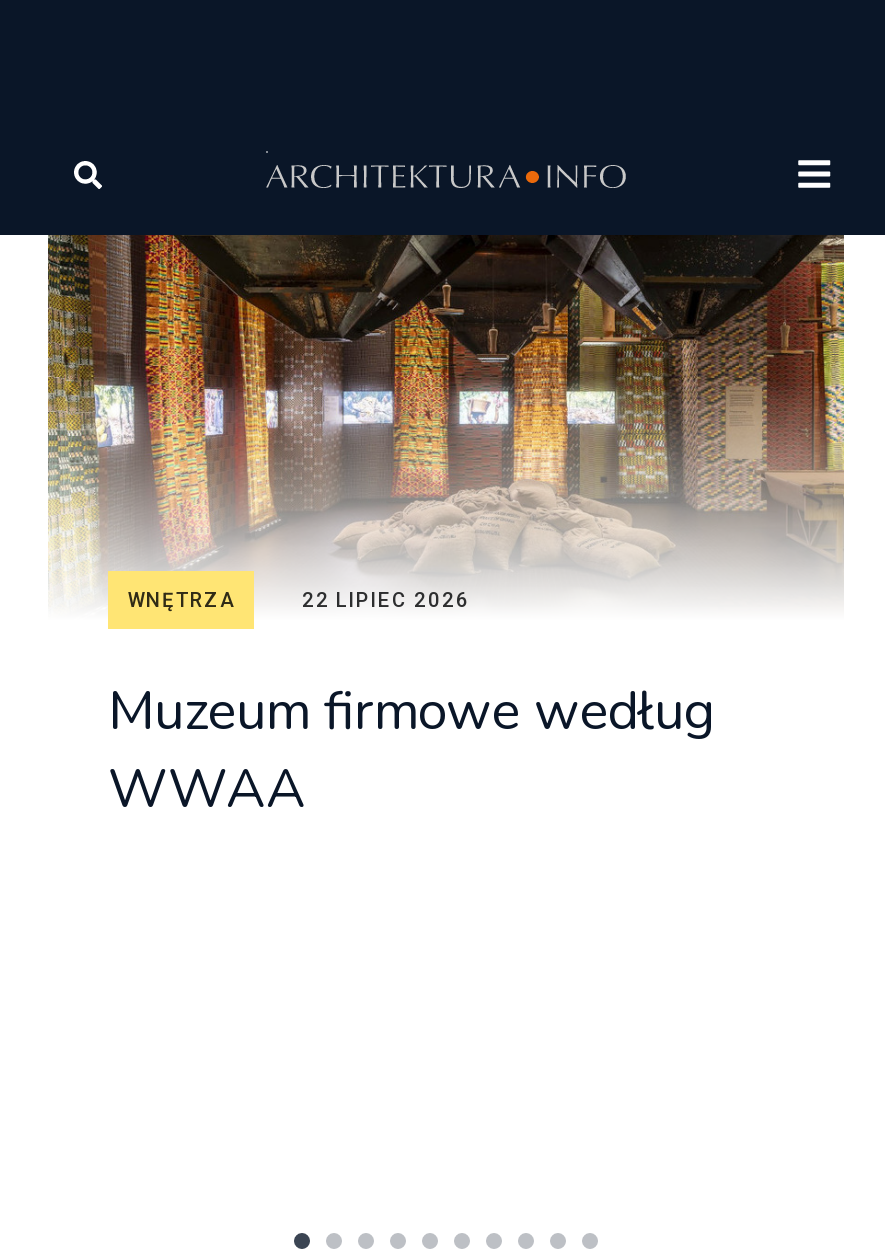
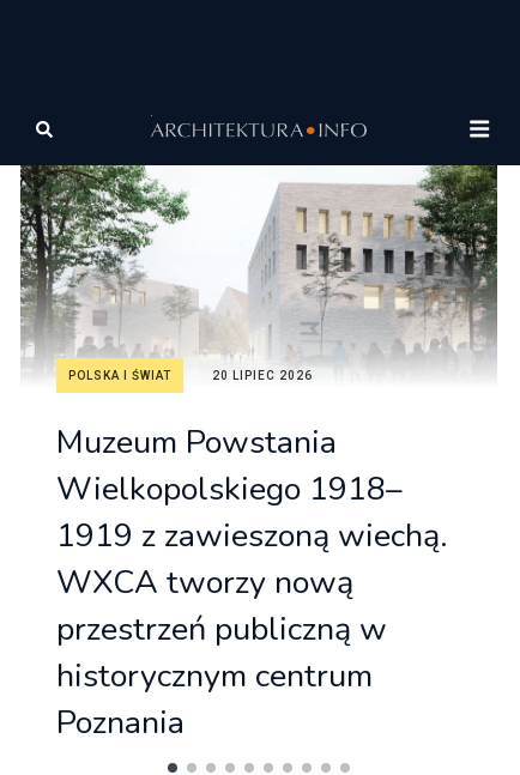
- [image]
- WNĘTRZA
- 22 LIPIEC 2026
+ [image]
+ POLSKA I ŚWIAT
+ 20 LIPIEC 2026

- Muzeum firmowe według
- WWAA
+ Muzeum Powstania
+ Wielkopolskiego 1918–
+ 1919 z zawieszoną wiechą.
+ WXCA tworzy nową
+ przestrzeń publiczną w
+ historycznym centrum
+ Poznania
